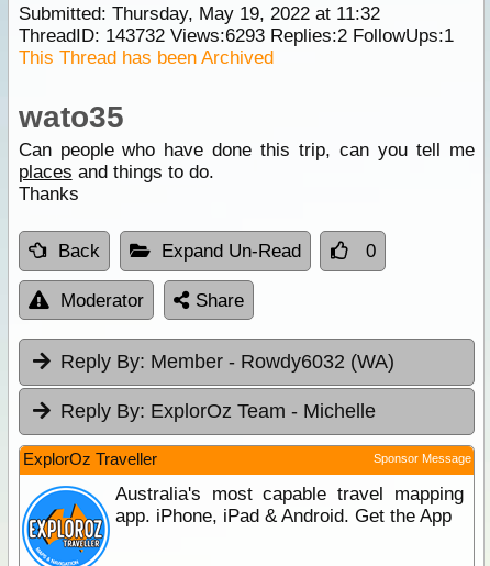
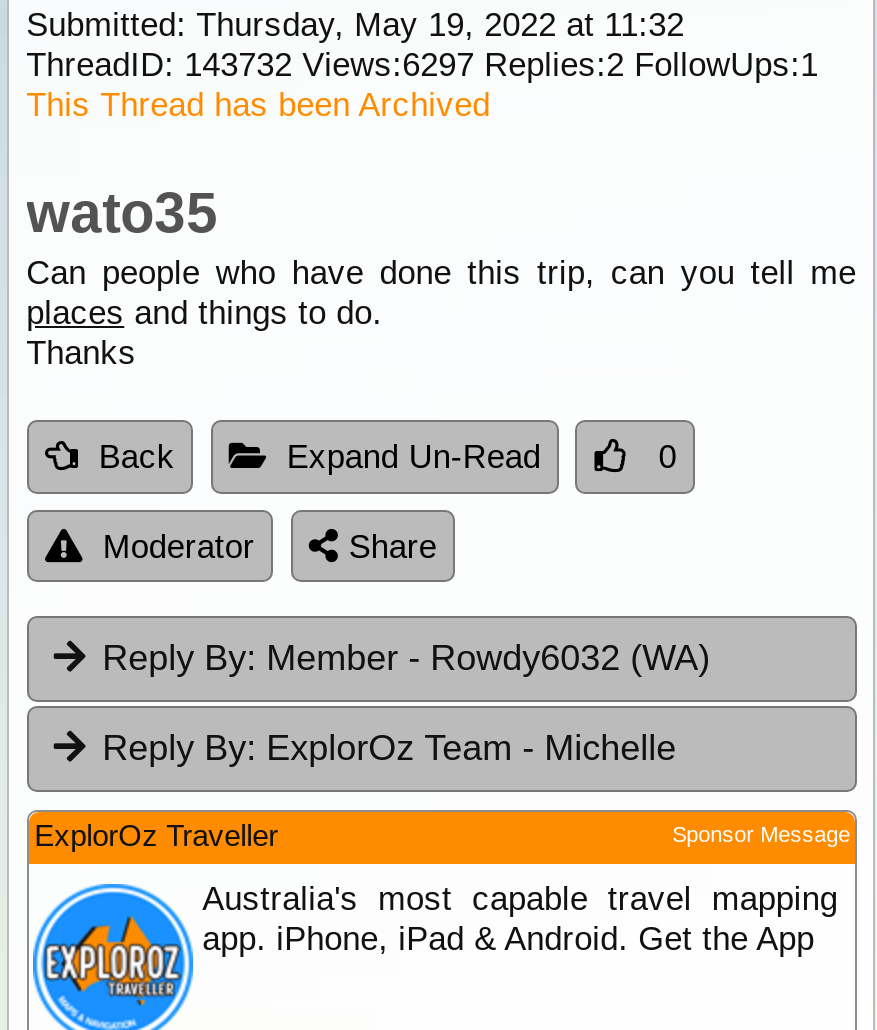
- ThreadID: 143732 Views:6293 Replies:2 FollowUps:1
+ ThreadID: 143732 Views:6297 Replies:2 FollowUps:1
